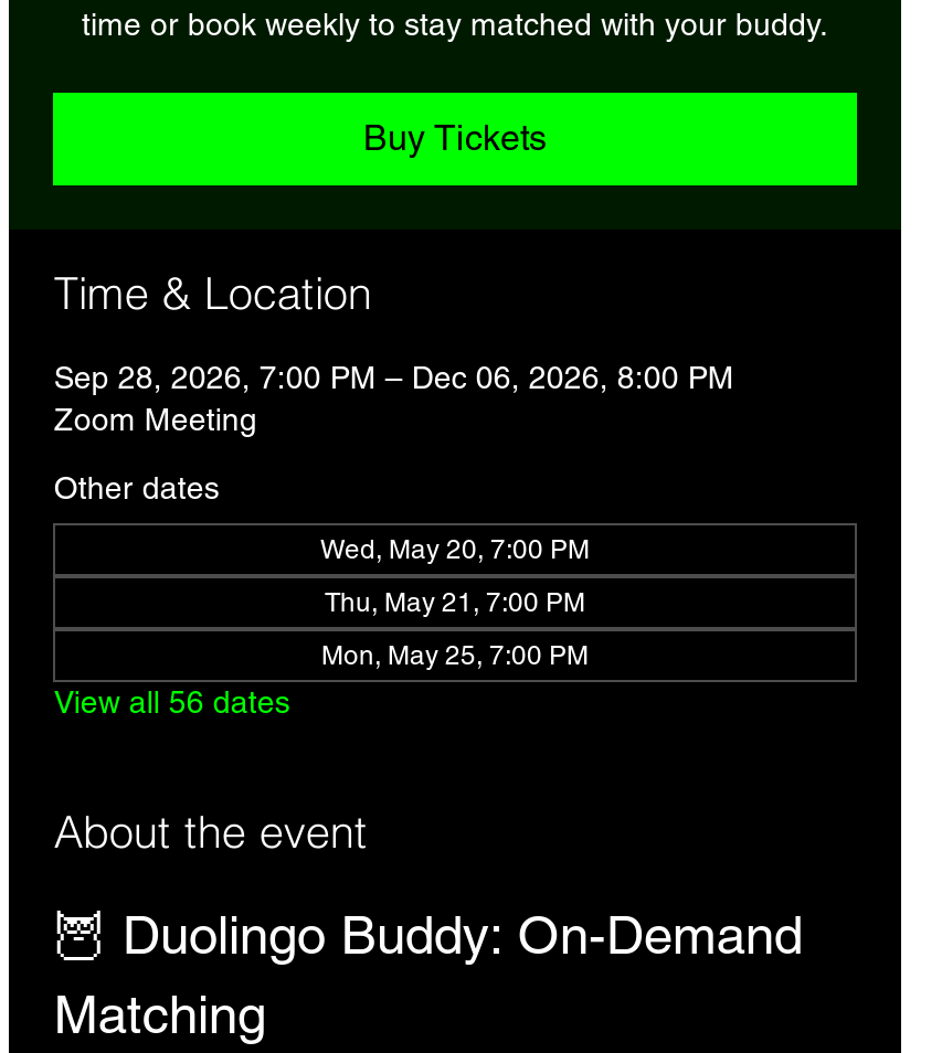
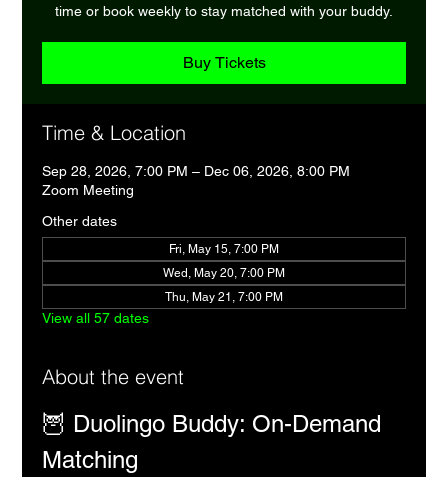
+ Fri, May 15, 7:00 PM

moved down: Wed, May 20, 7:00 PM | Thu, May 21, 7:00 PM

- Mon, May 25, 7:00 PM
- View all 56 dates
+ View all 57 dates
